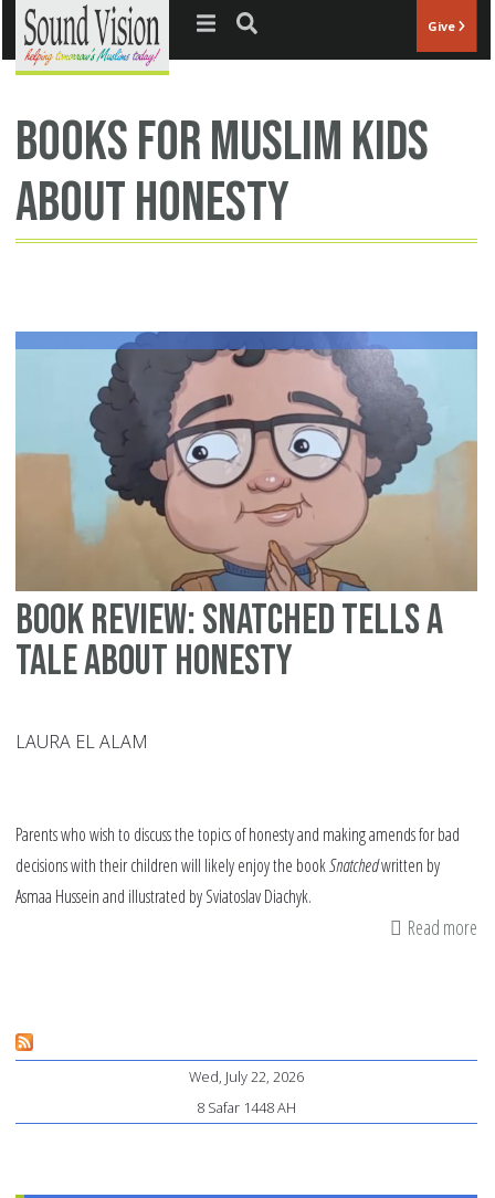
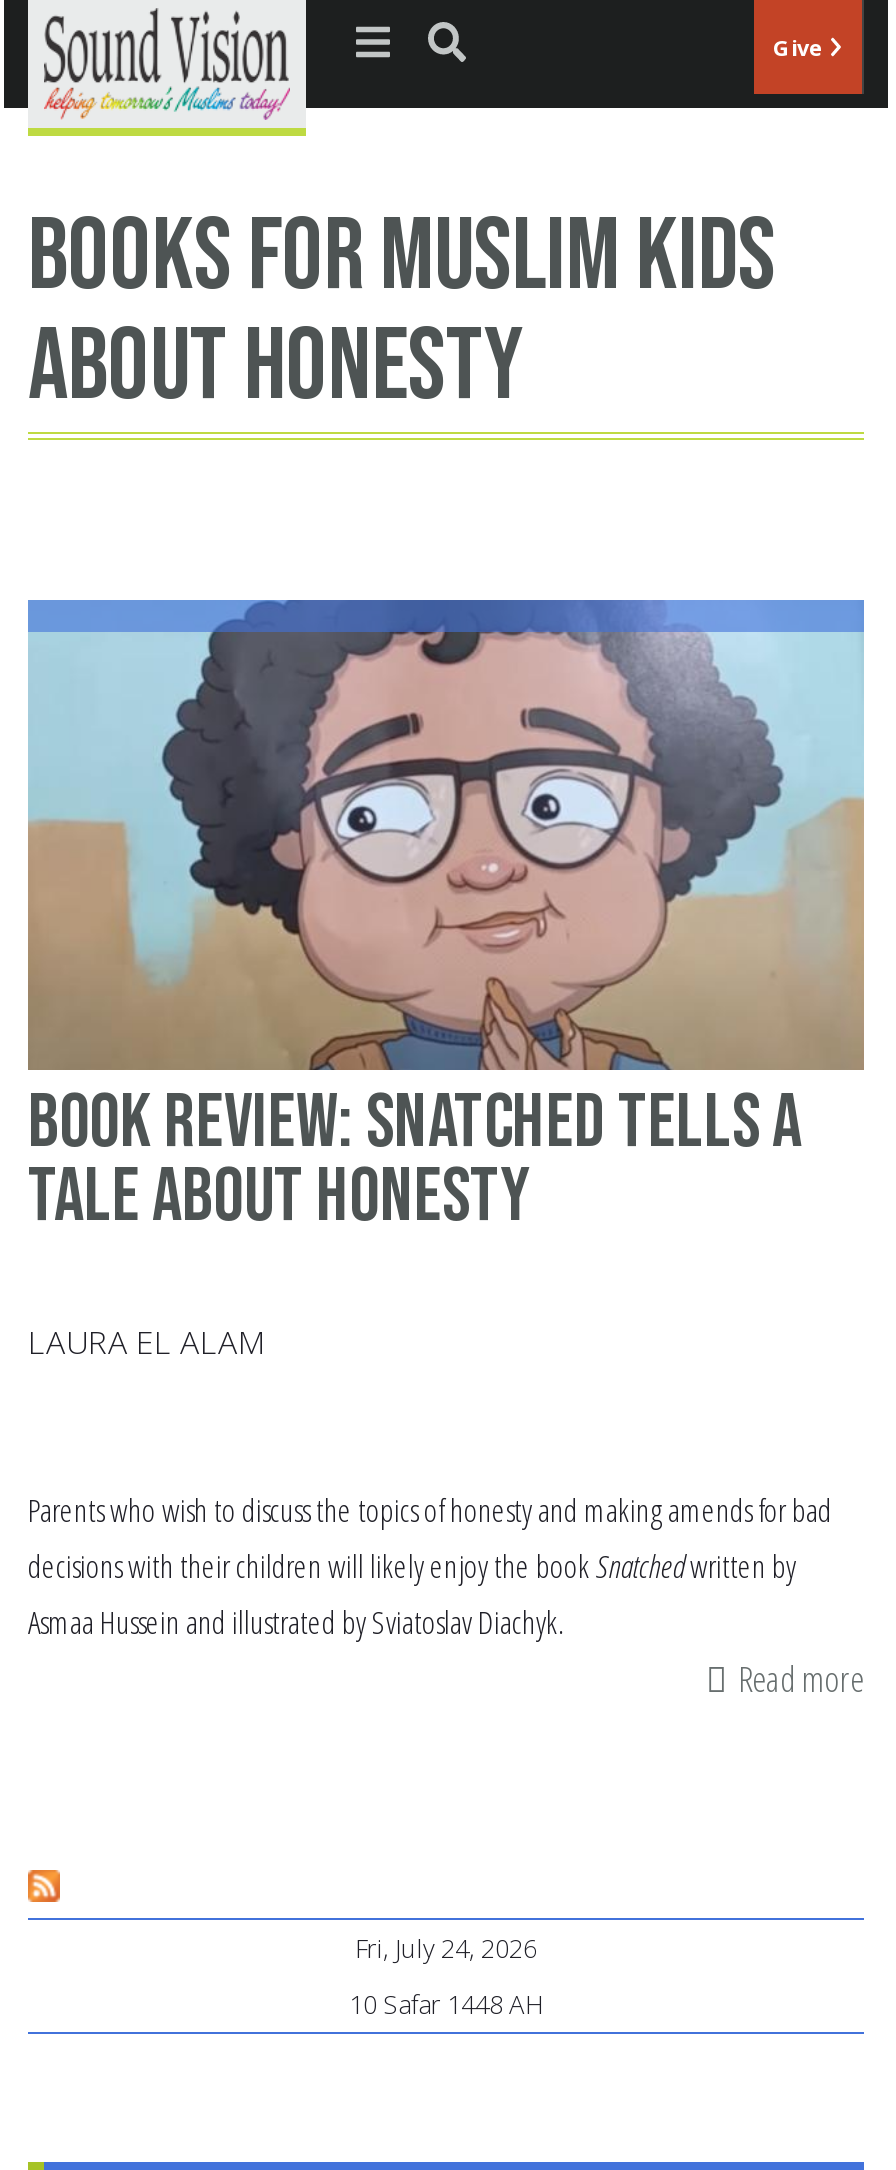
- Wed, July 22, 2026
+ Fri, July 24, 2026

- 8 Safar 1448 AH
+ 10 Safar 1448 AH
